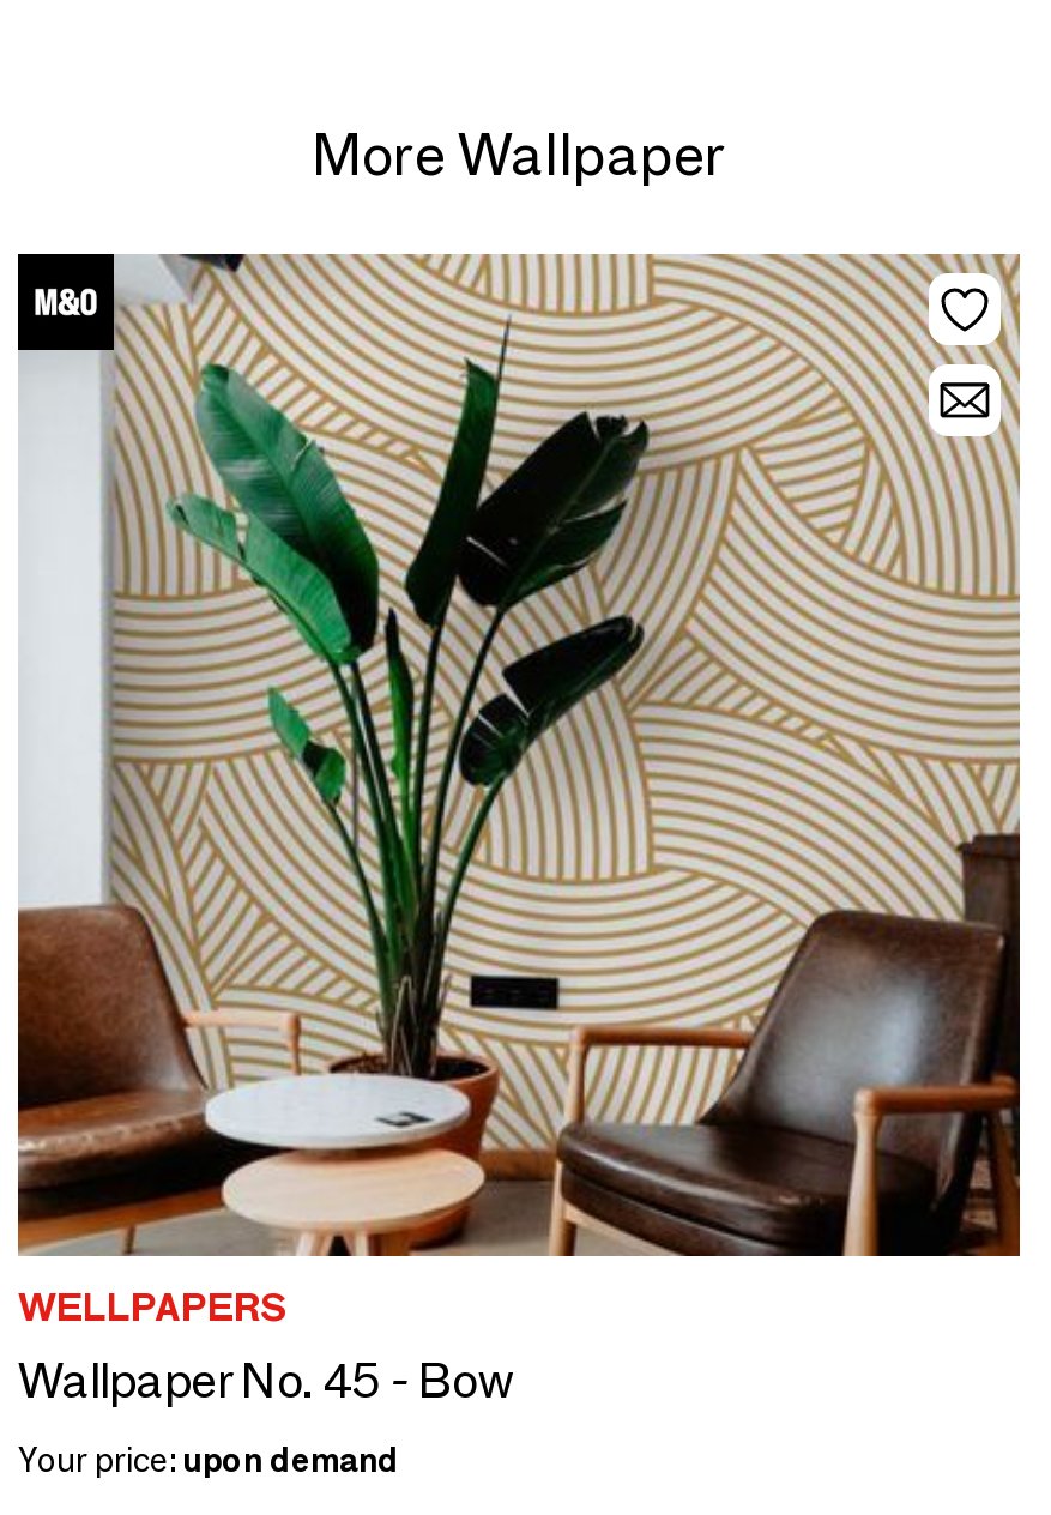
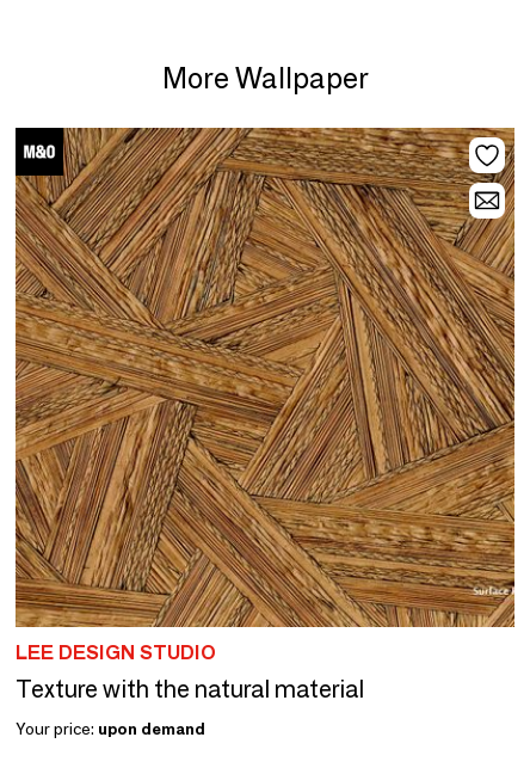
- [image]
- WELLPAPERS
- Wallpaper No. 45 - Bow
+ [image]
+ LEE DESIGN STUDIO
+ Texture with the natural material
